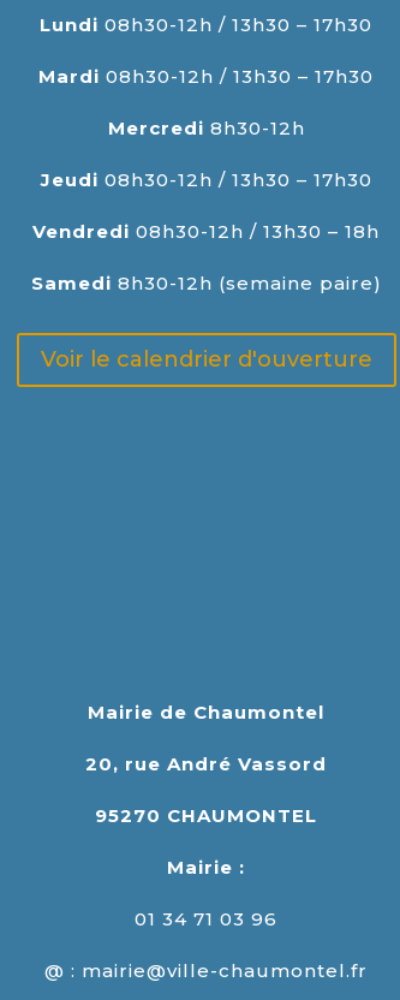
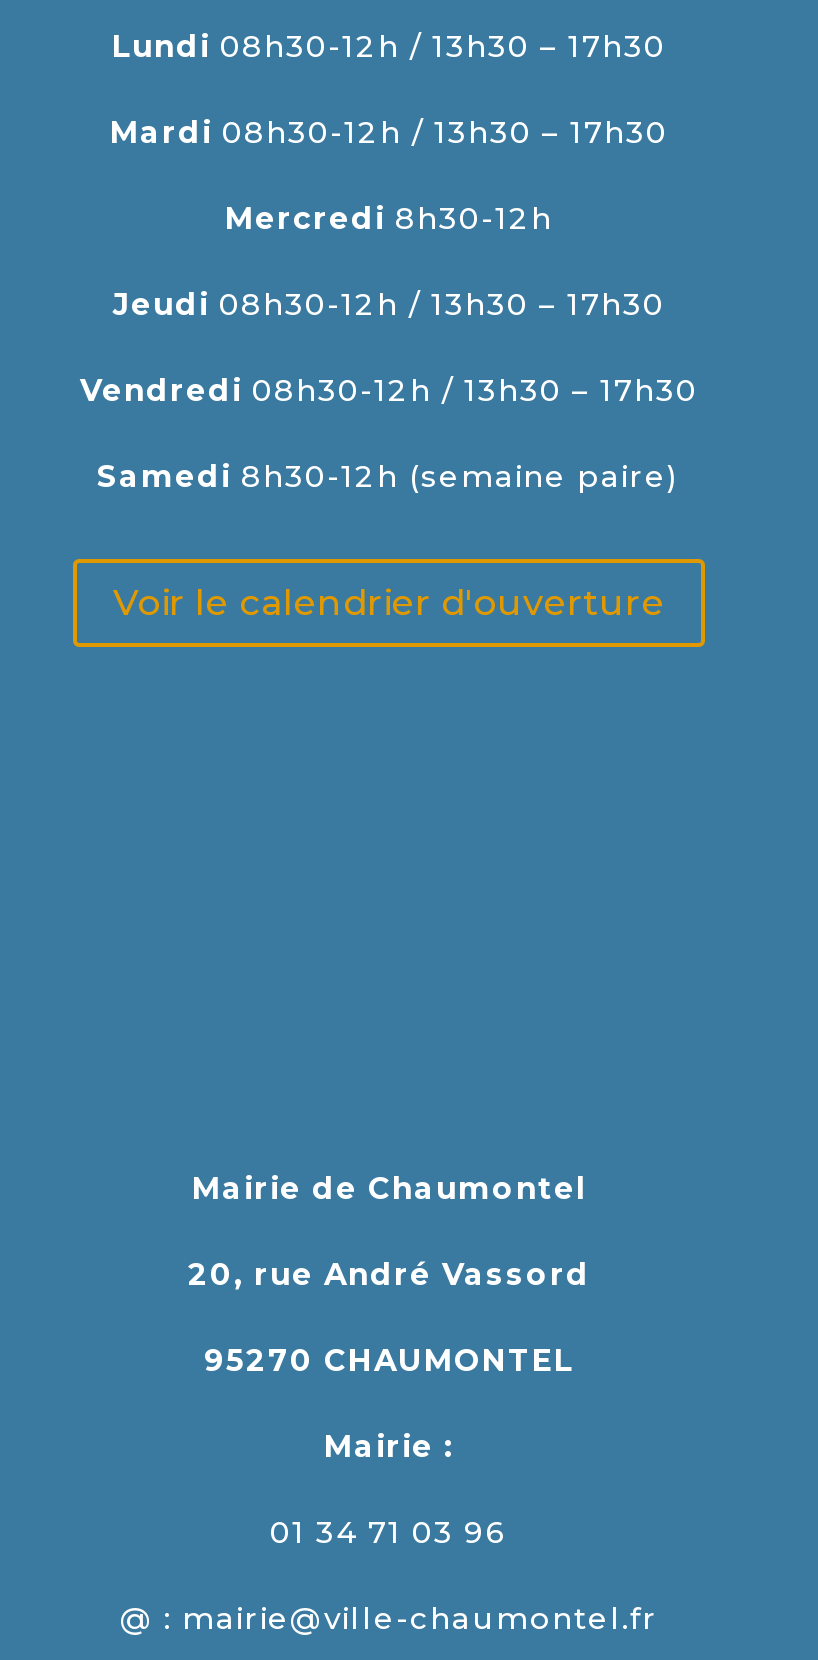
- Vendredi 08h30-12h / 13h30 – 18h
+ Vendredi 08h30-12h / 13h30 – 17h30
